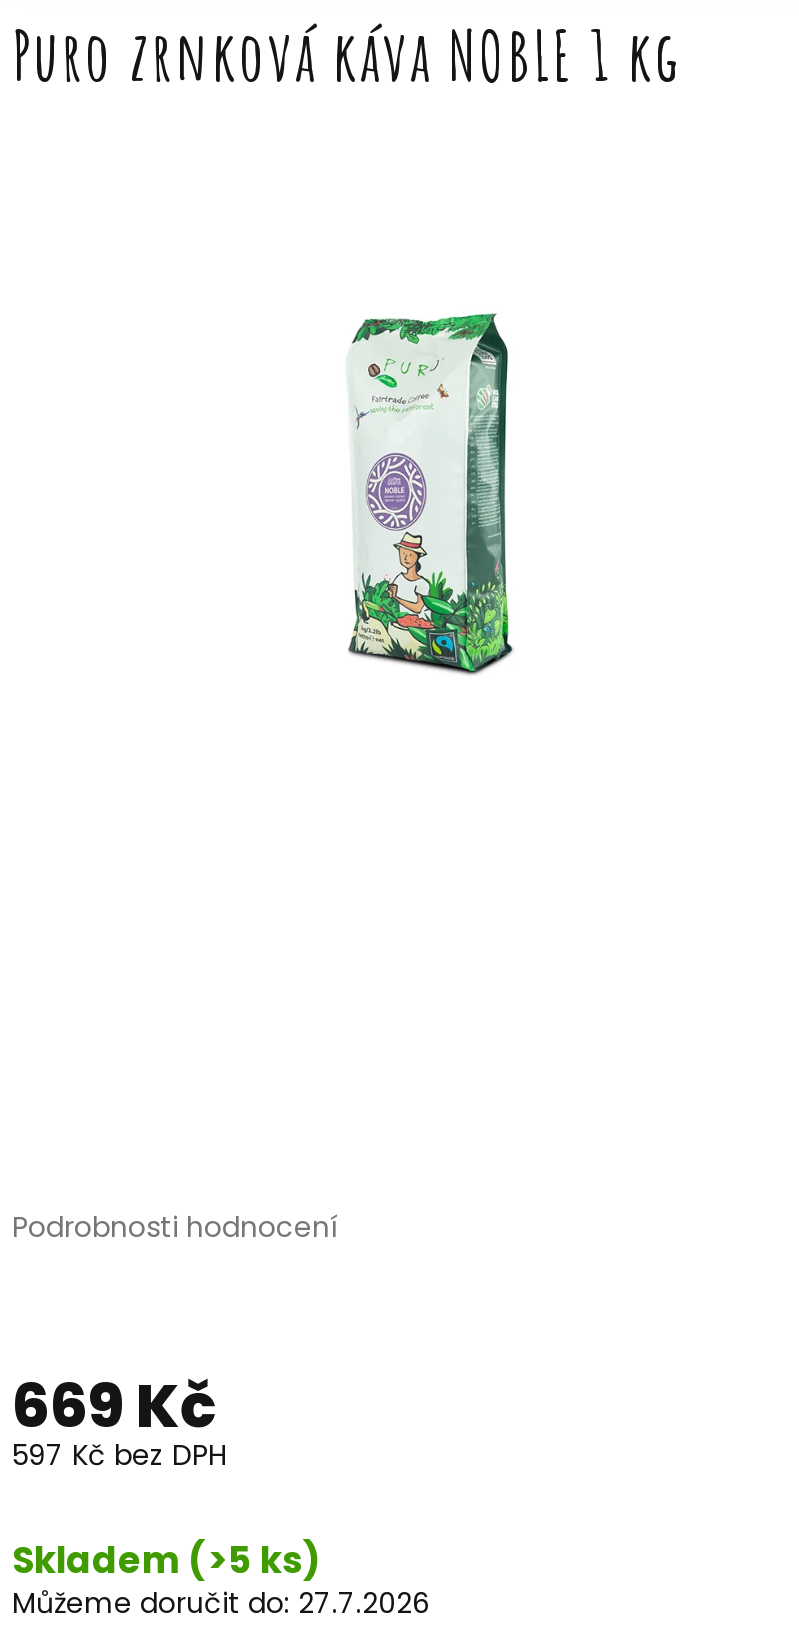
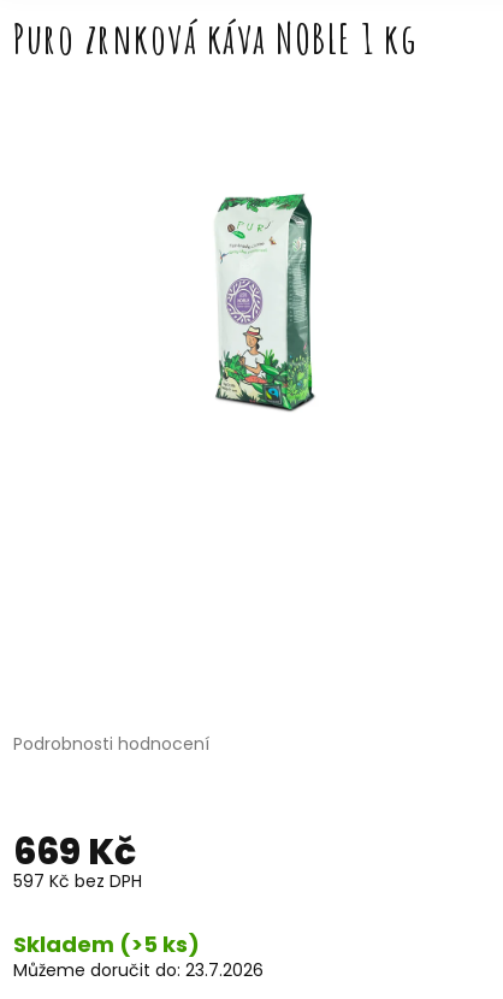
- Můžeme doručit do: 27.7.2026
+ Můžeme doručit do: 23.7.2026
